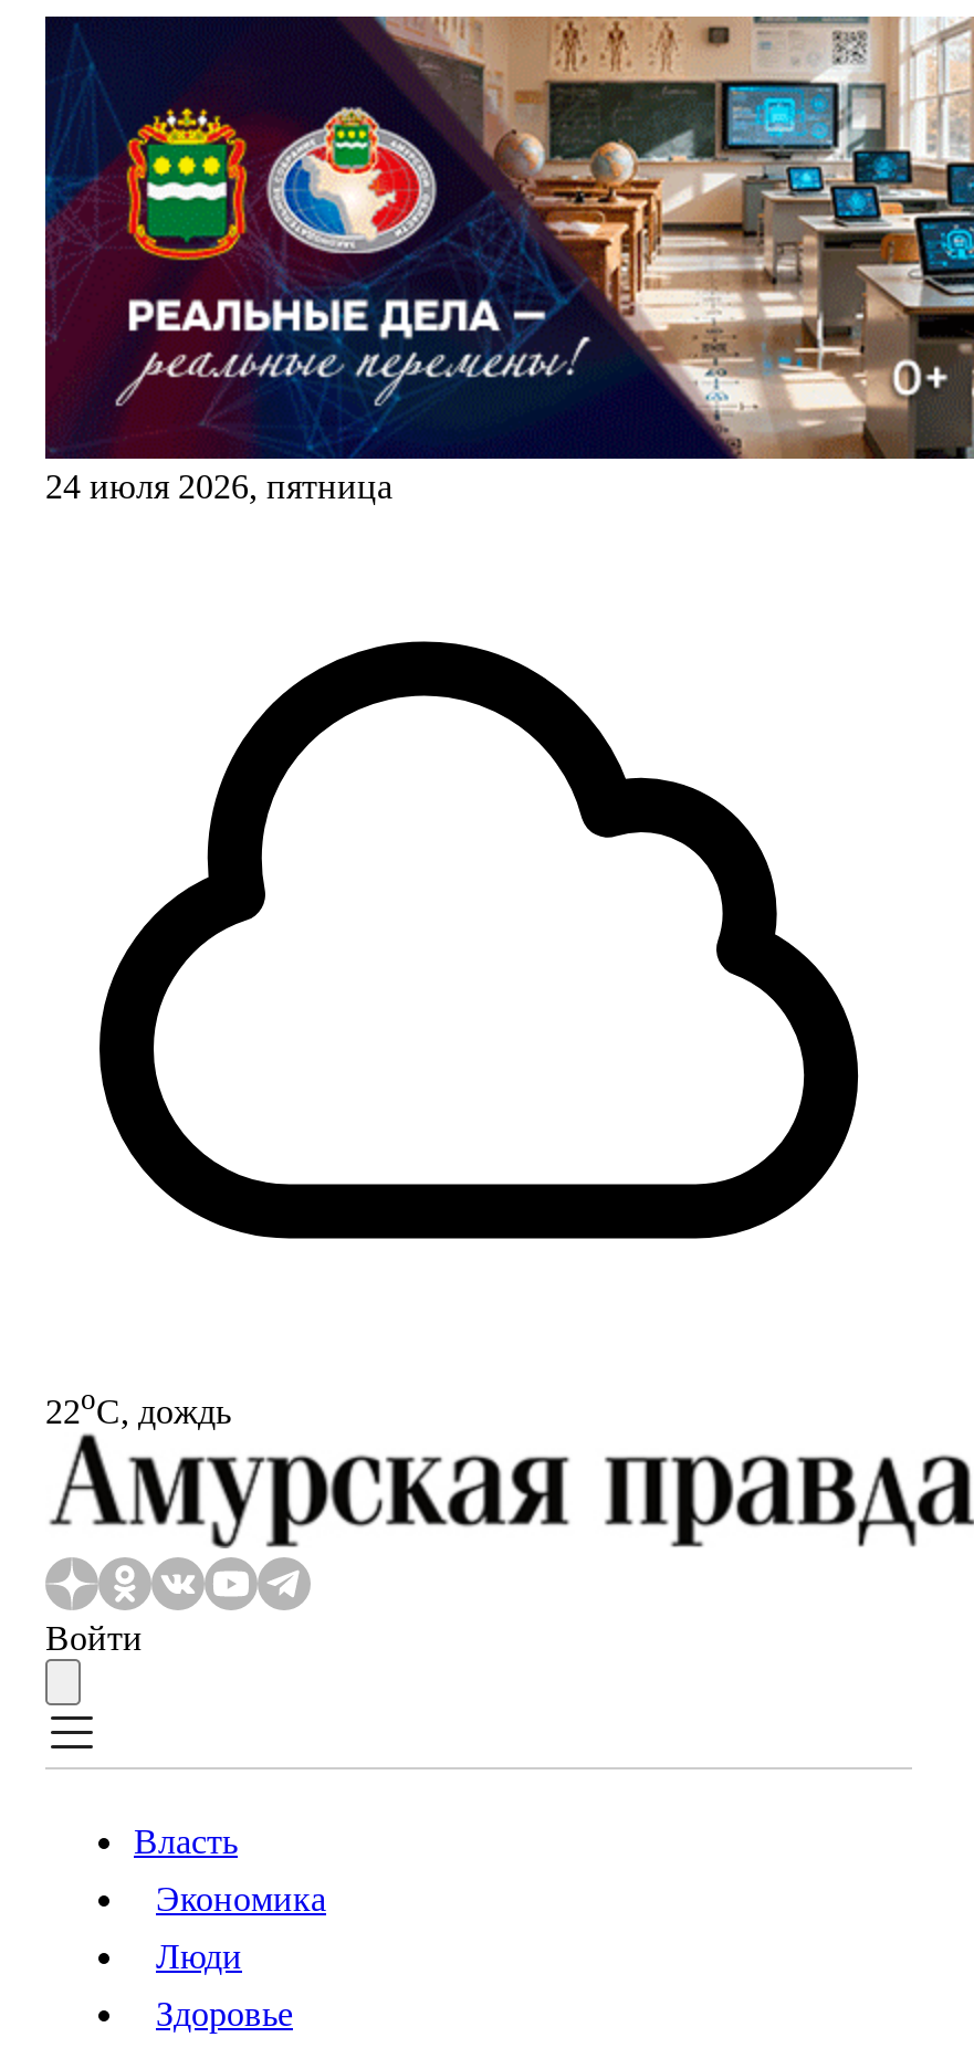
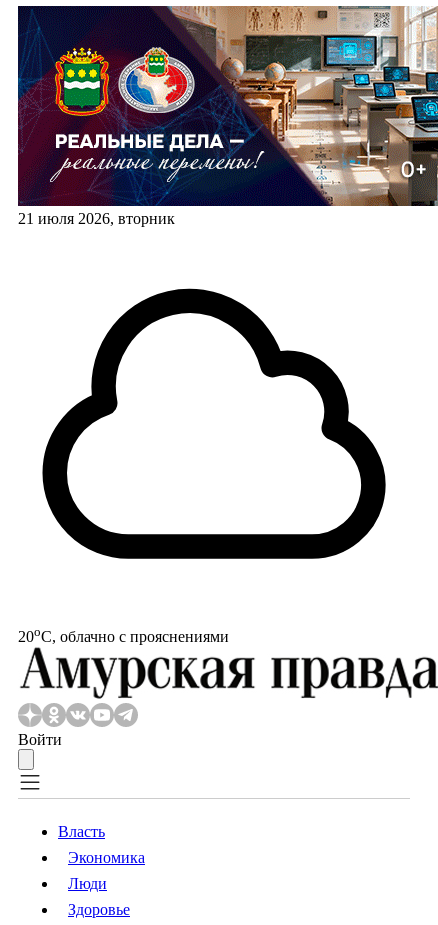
- 24 июля 2026, пятница
+ 21 июля 2026, вторник

- 22oС, дождь
+ 20oС, облачно с прояснениями
